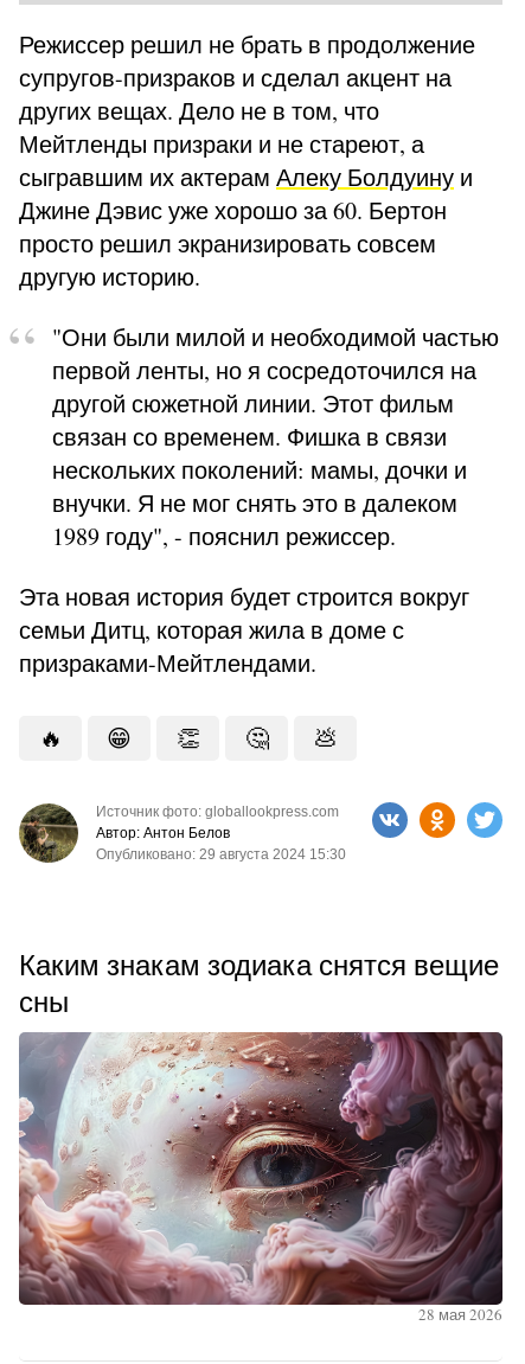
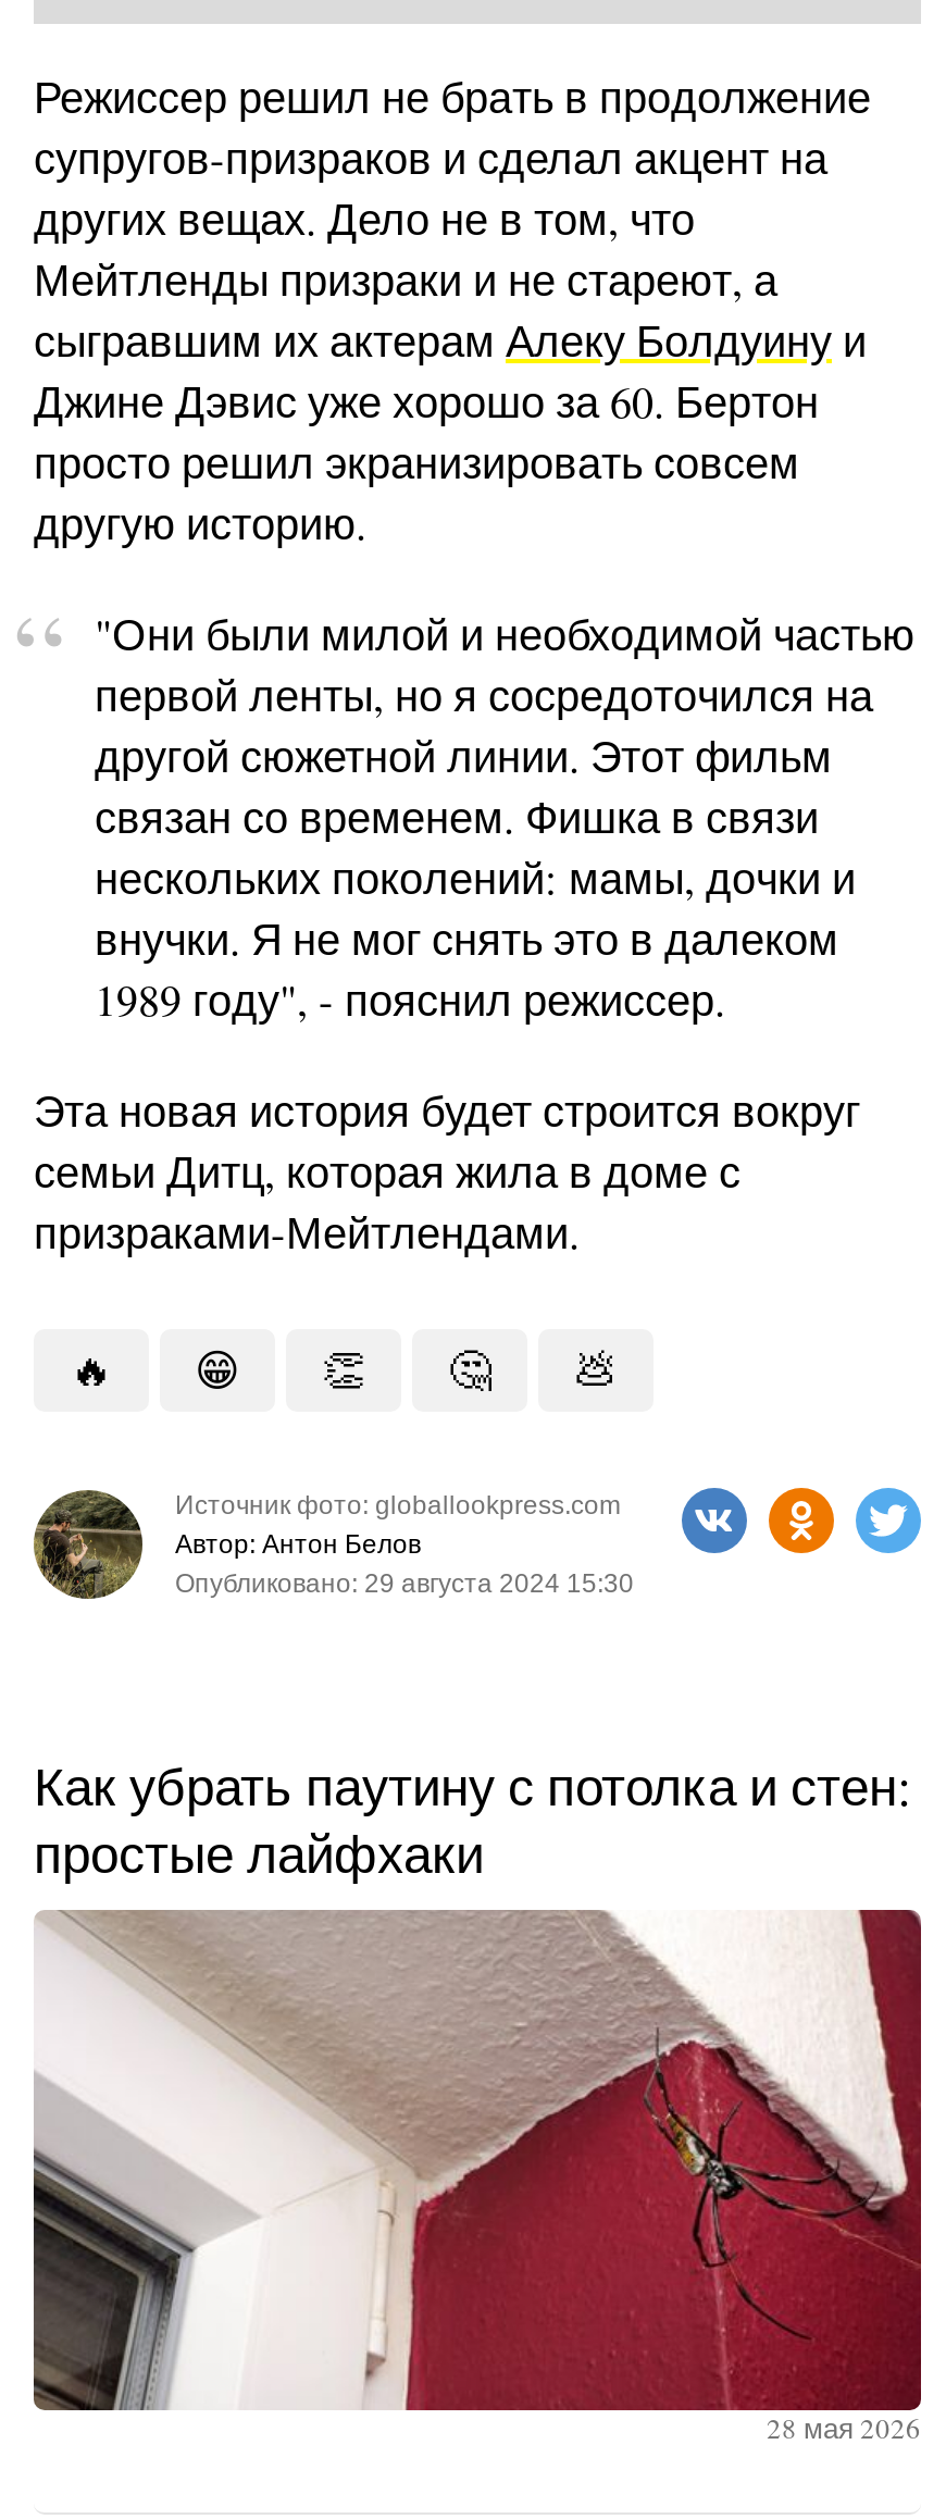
- Каким знакам зодиака снятся вещие
- сны
+ Как убрать паутину с потолка и стен:
+ простые лайфхаки

- [image]
+ [image]
